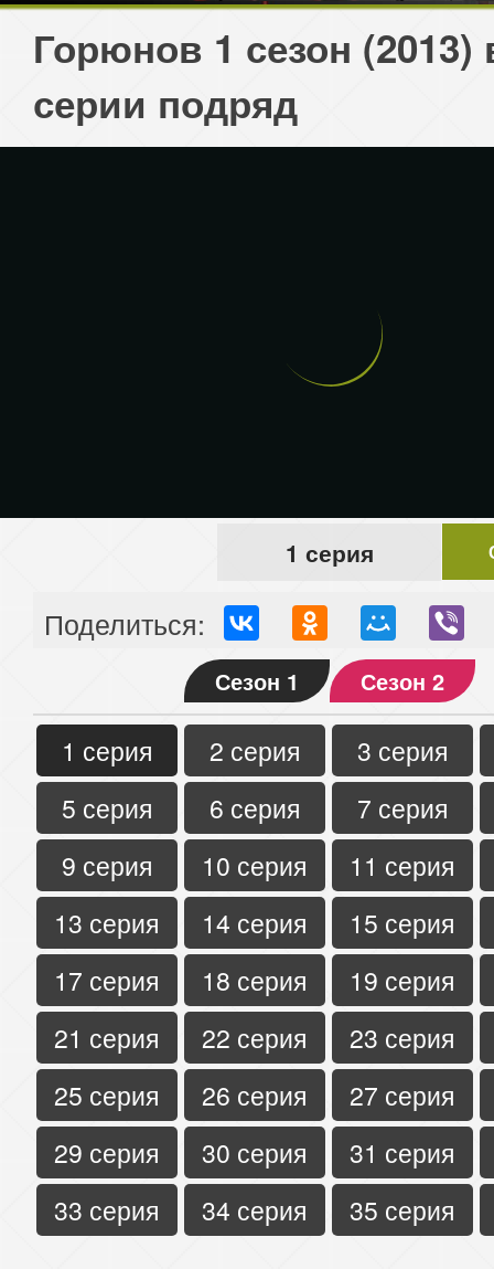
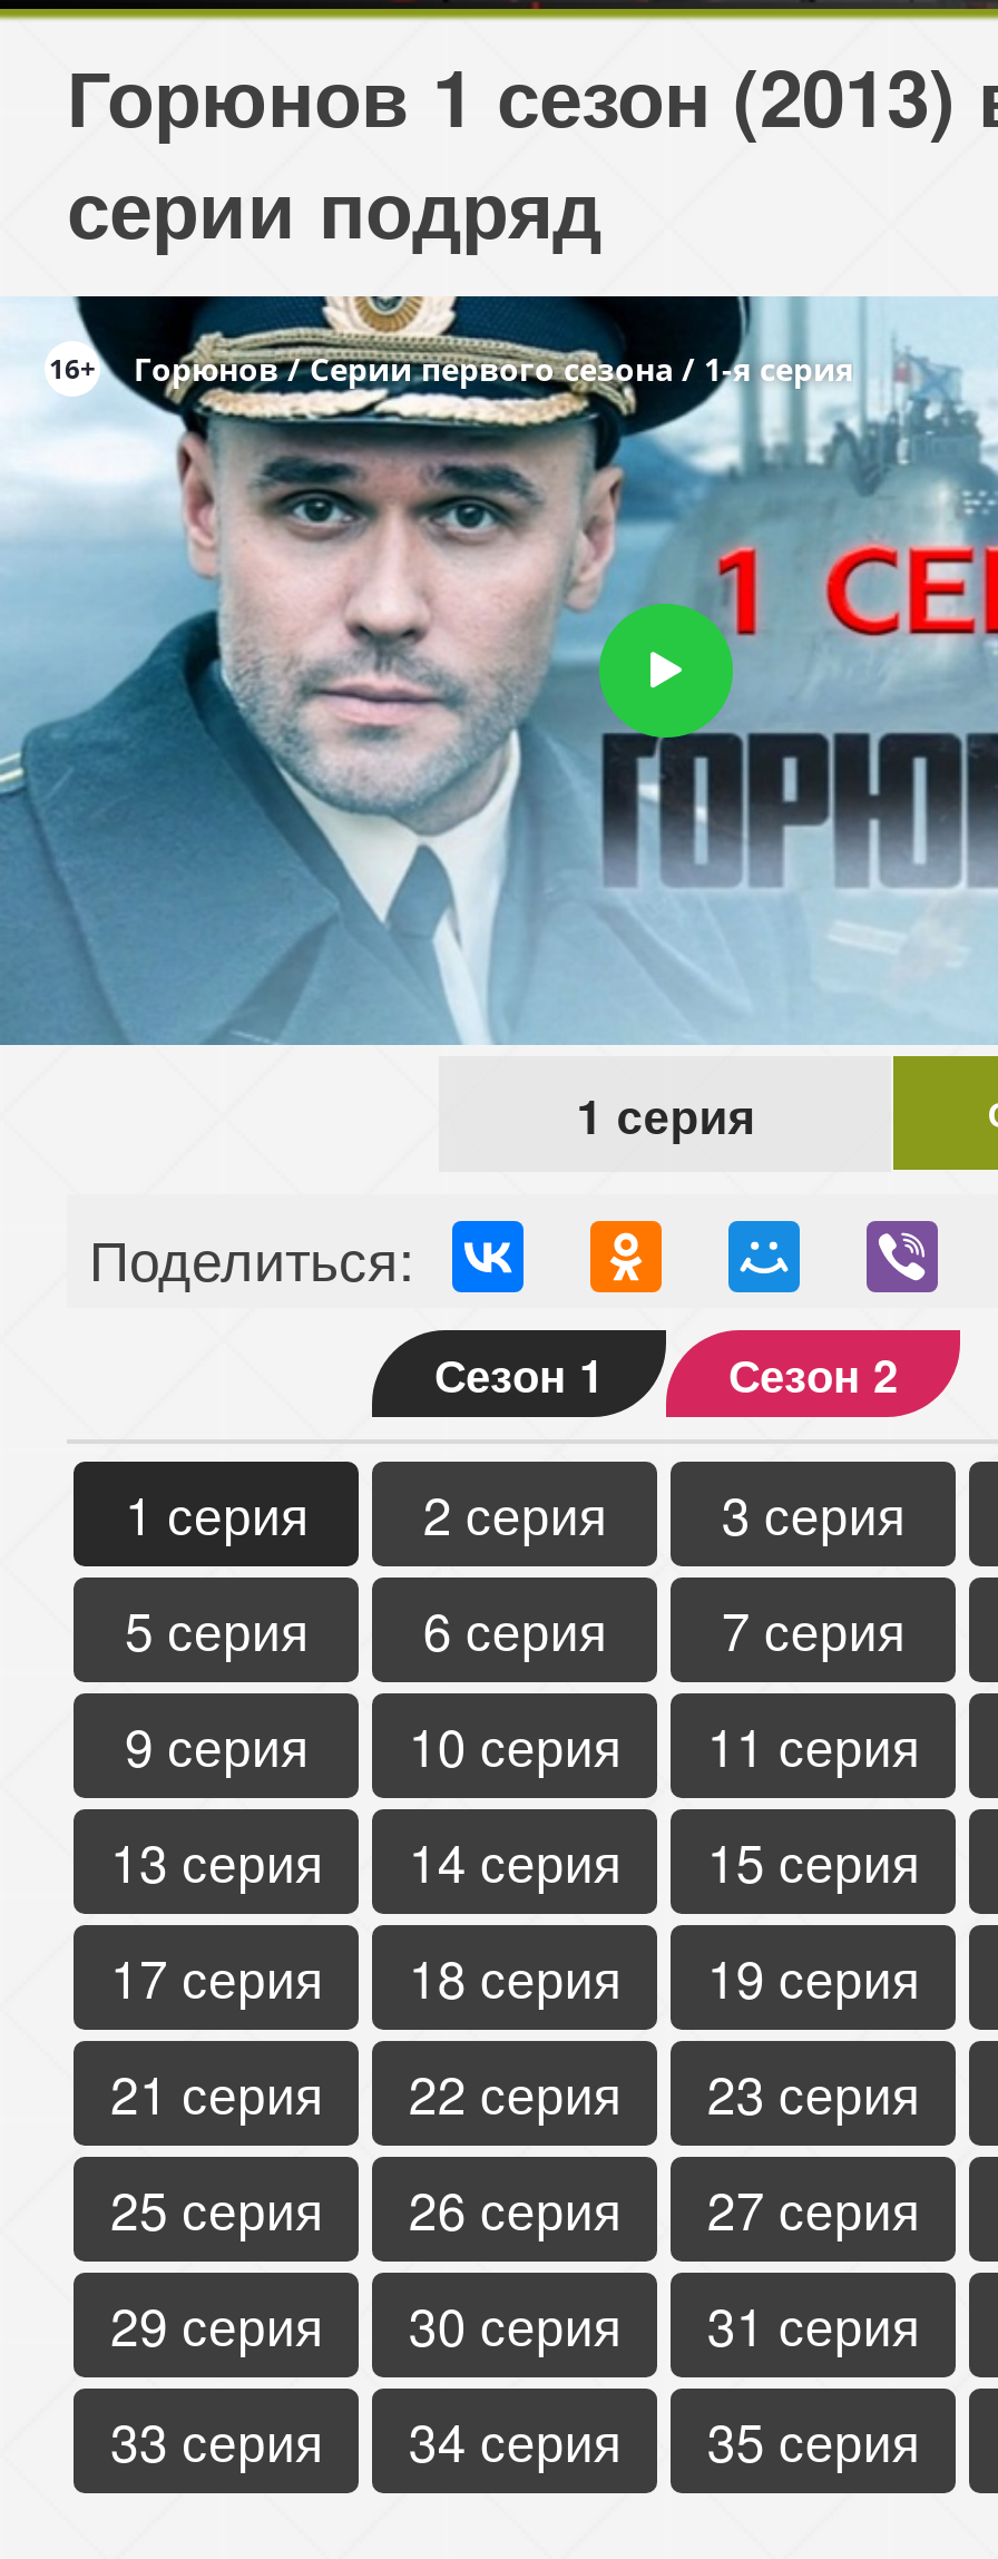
+ [image]
